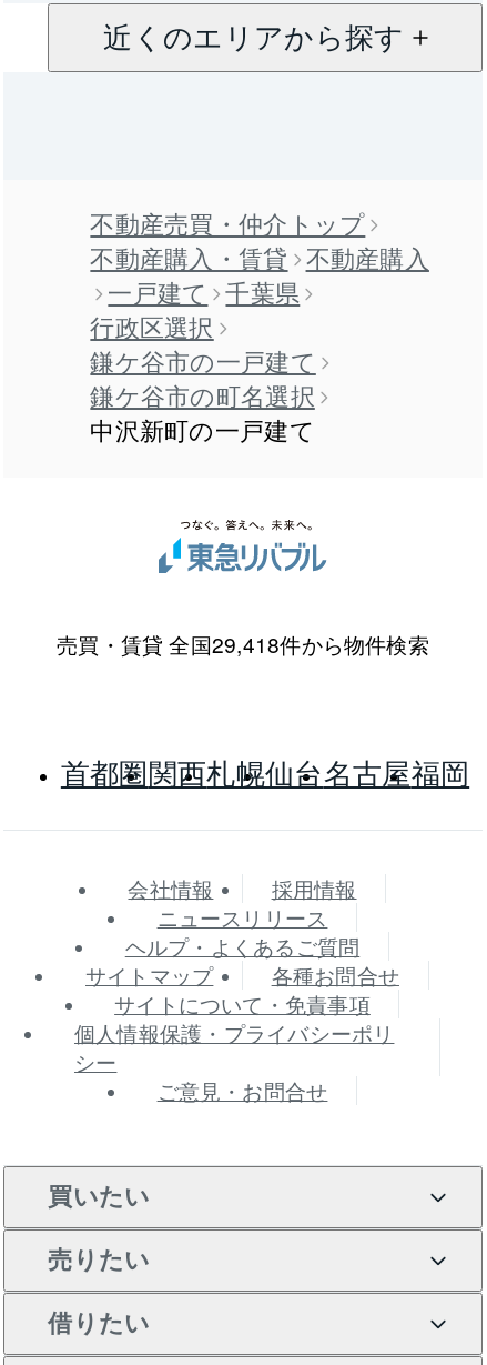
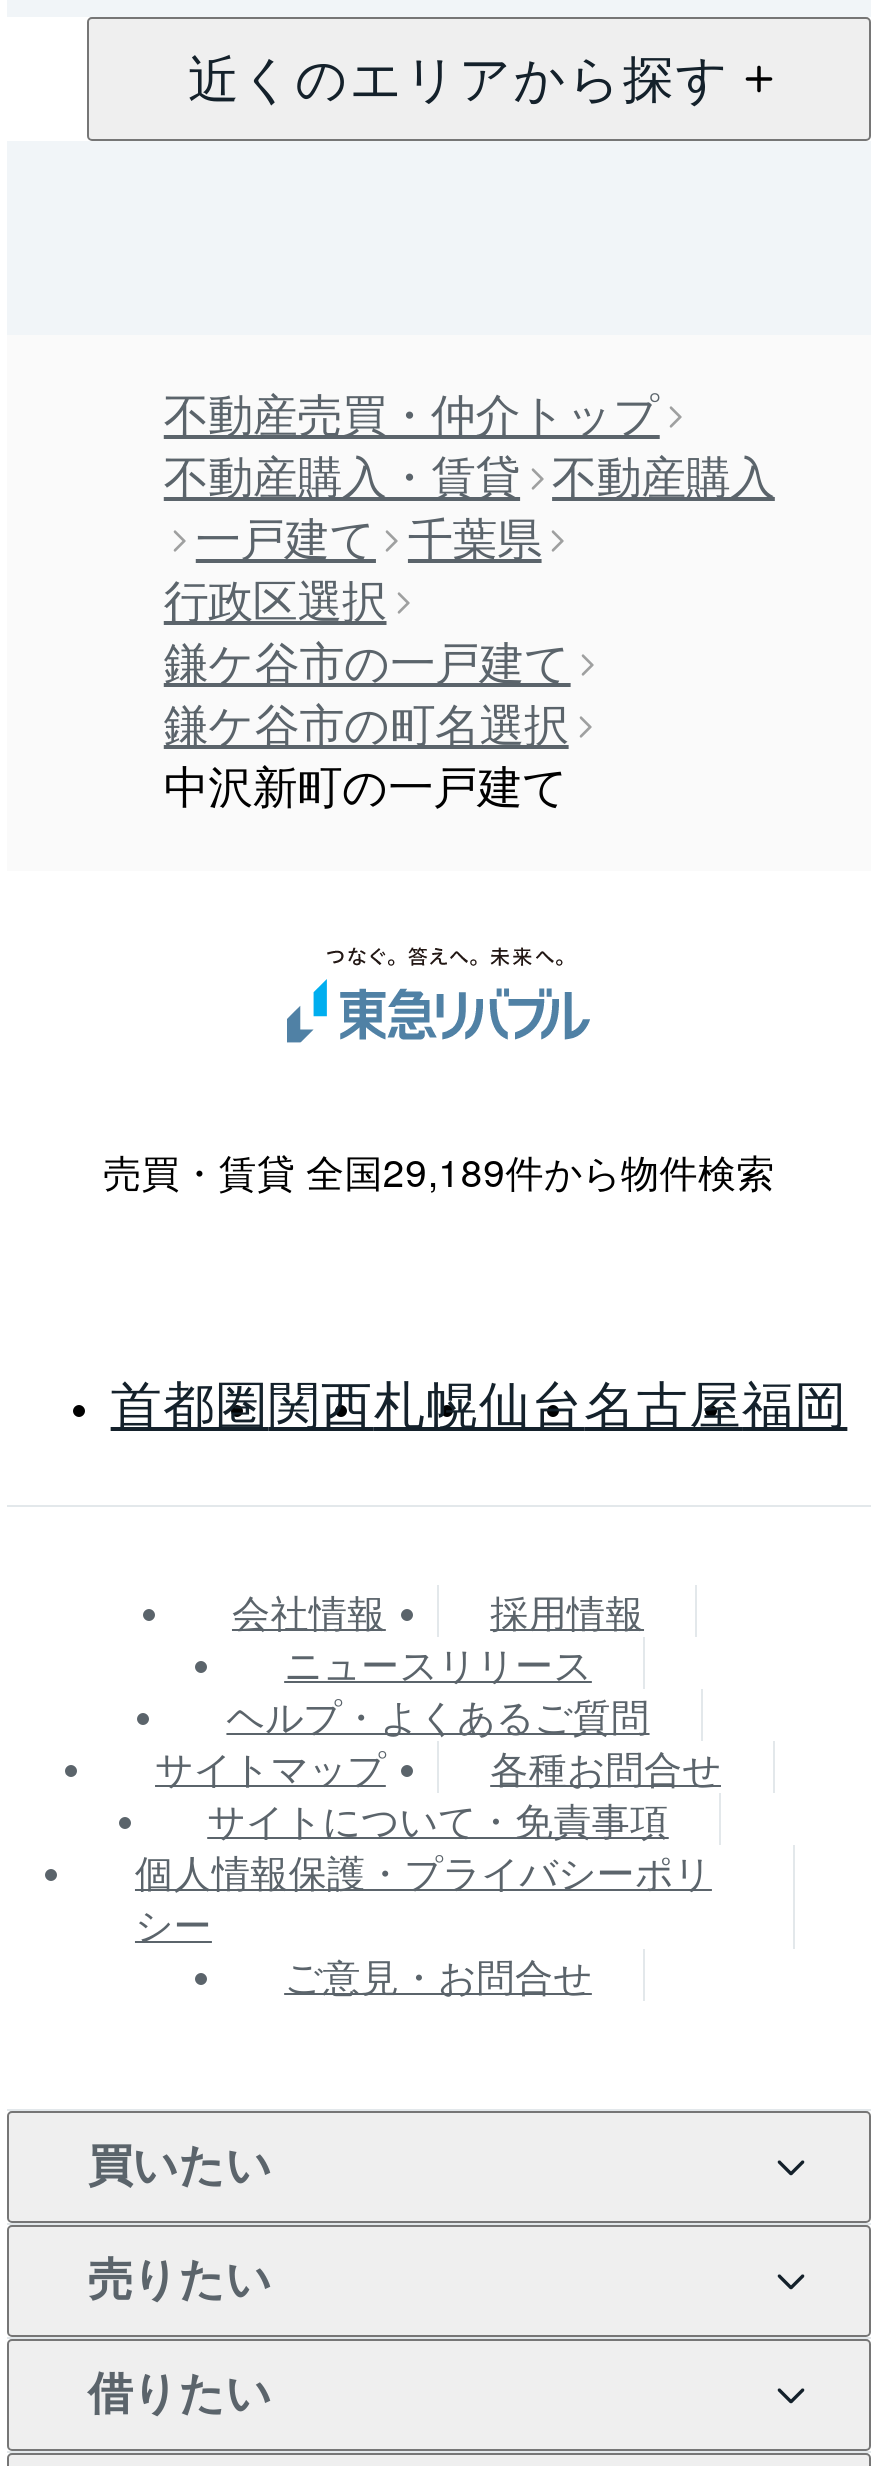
- 売買・賃貸 全国29,418件から物件検索
+ 売買・賃貸 全国29,189件から物件検索
